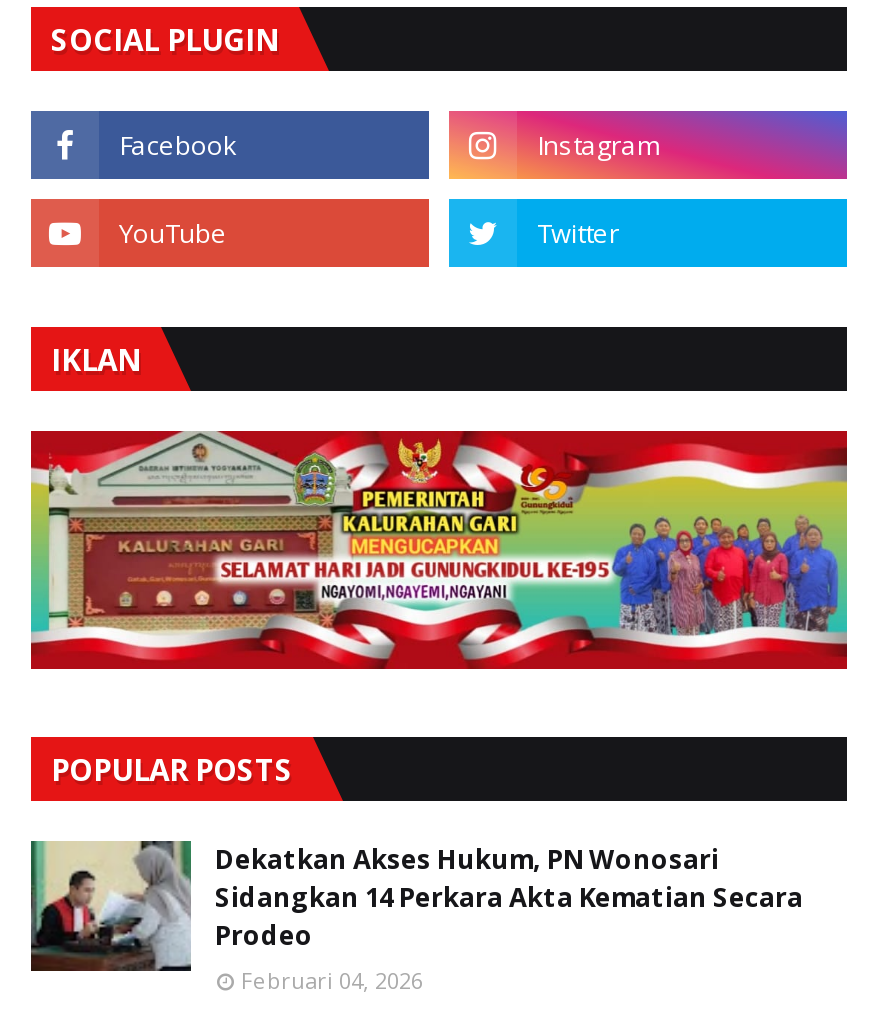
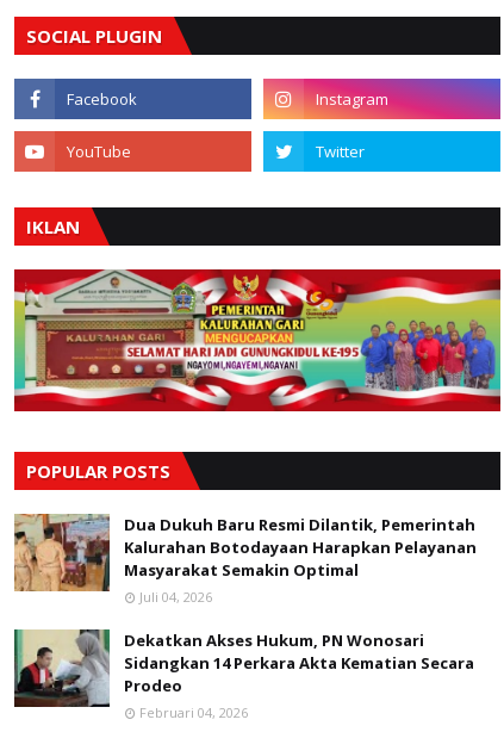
+ [image]
+ Dua Dukuh Baru Resmi Dilantik, Pemerintah
+ Kalurahan Botodayaan Harapkan Pelayanan
+ Masyarakat Semakin Optimal
+ Juli 04, 2026
